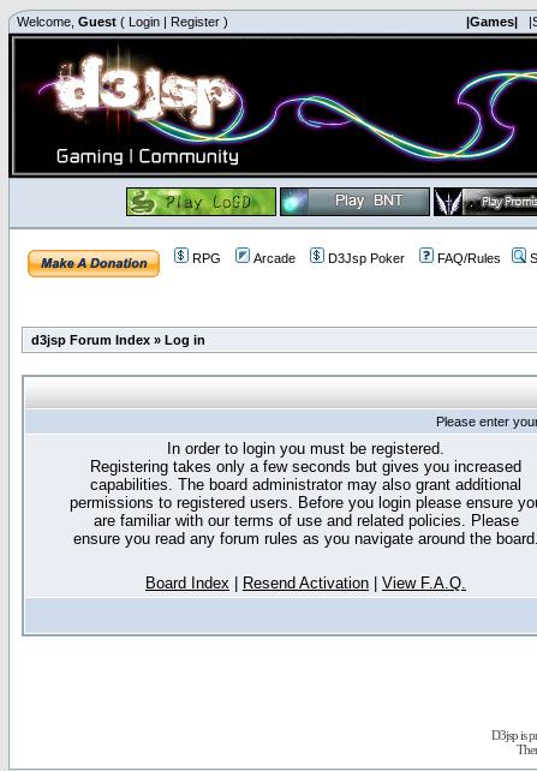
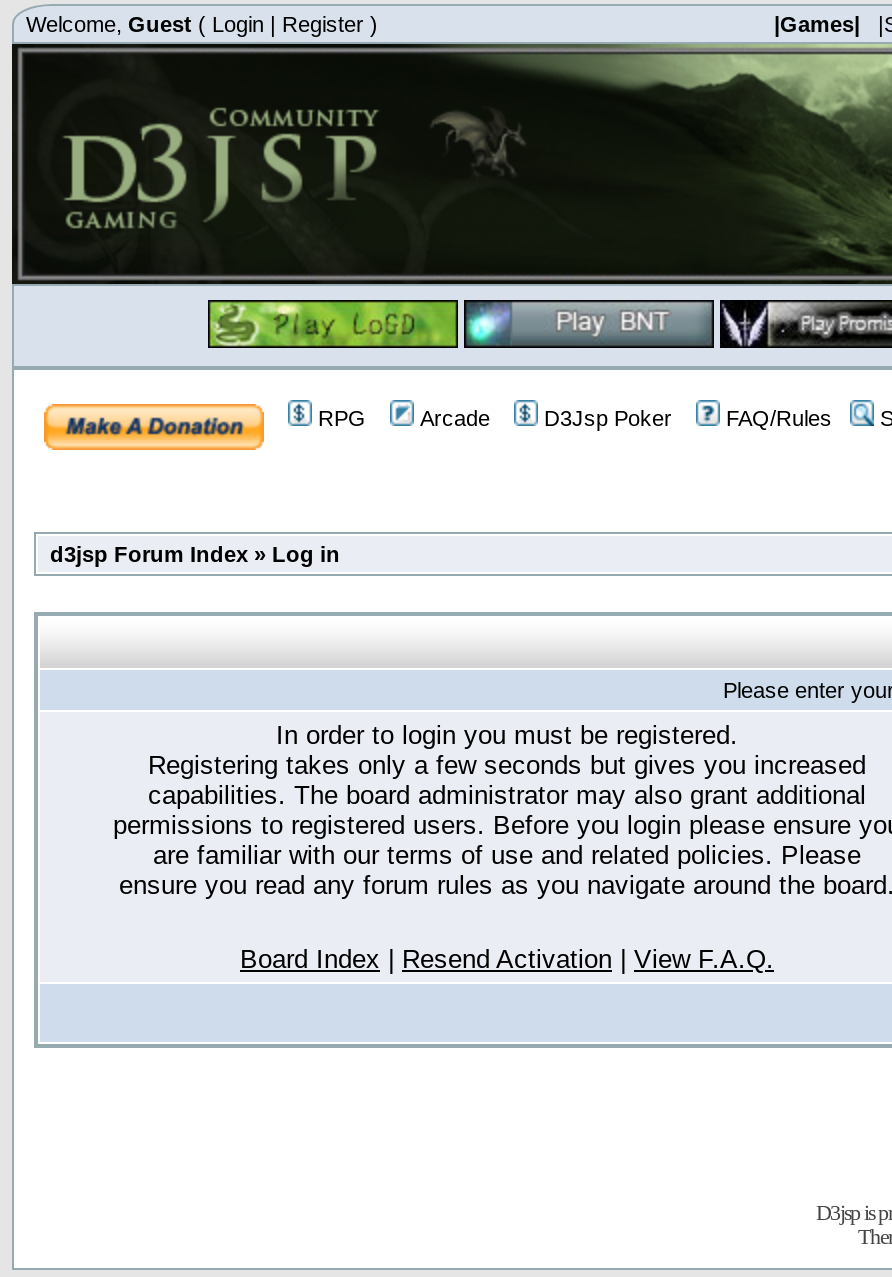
- [image]
+ [image]
